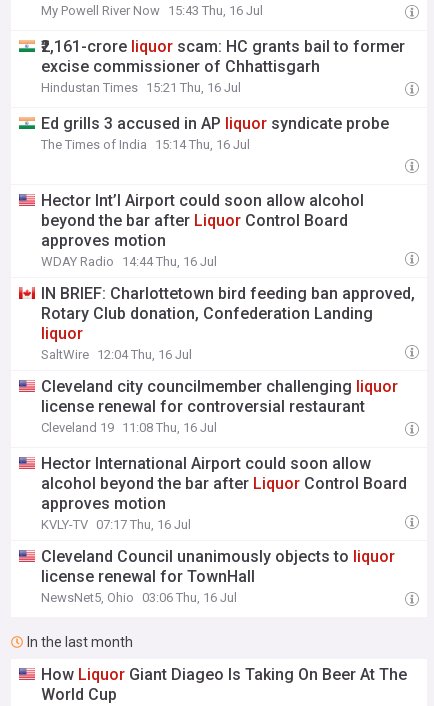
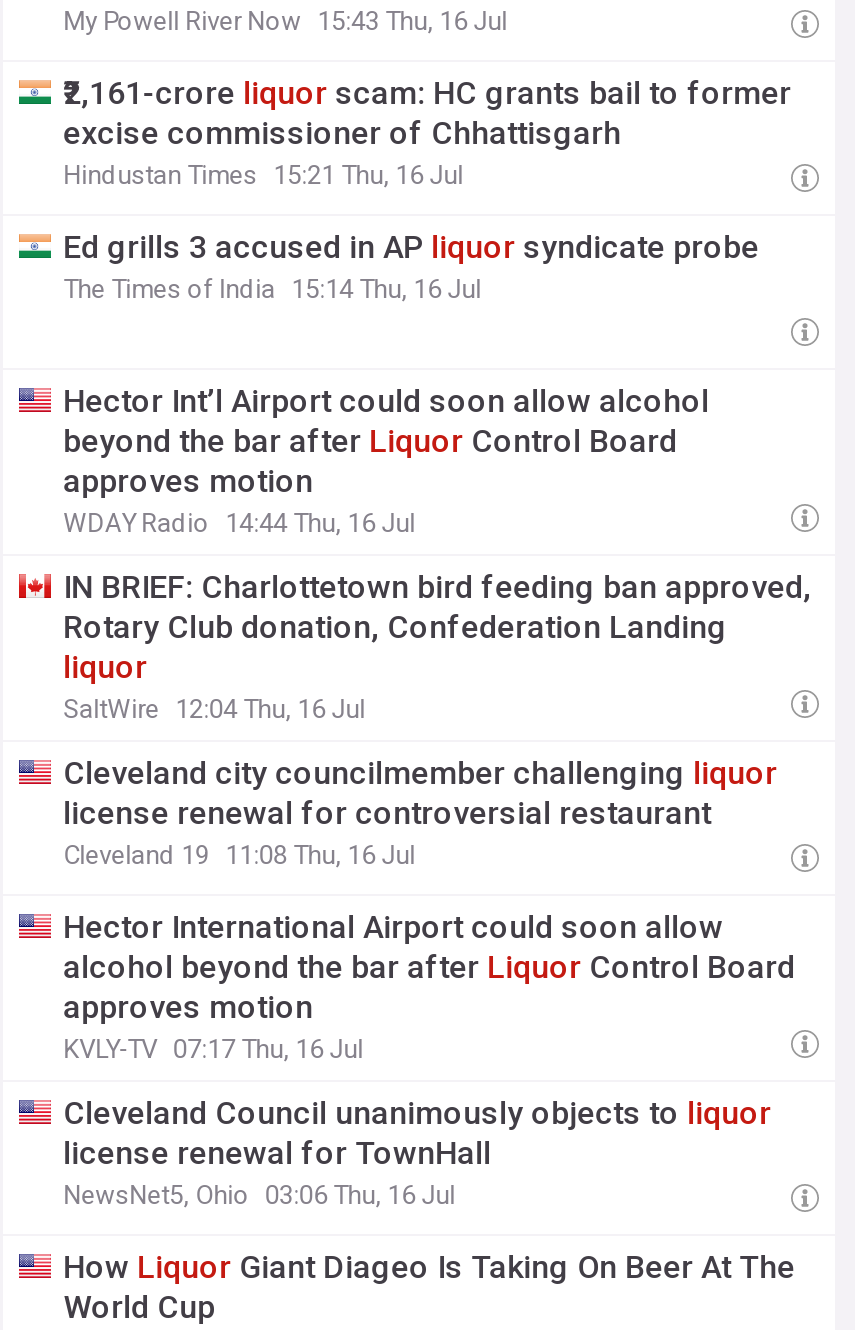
- In the last month
